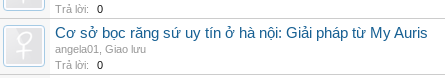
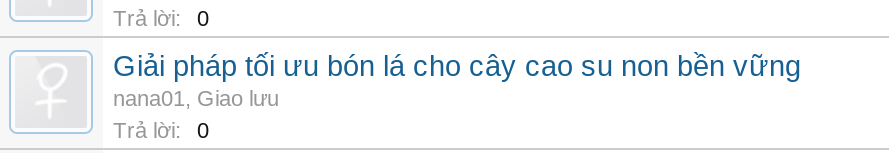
- Cơ sở bọc răng sứ uy tín ở hà nội: Giải pháp từ My Auris
- angela01, Giao lưu
+ Giải pháp tối ưu bón lá cho cây cao su non bền vững
+ nana01, Giao lưu
